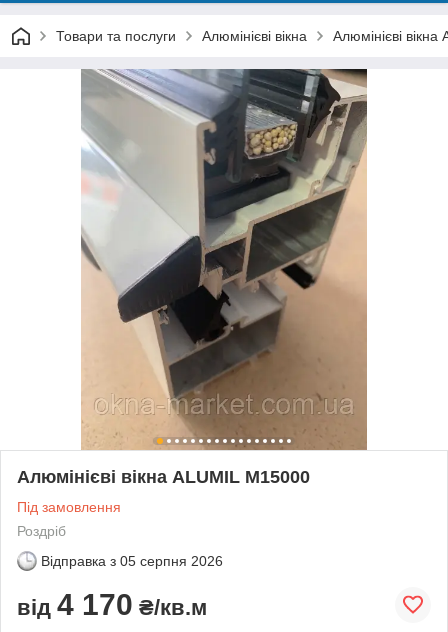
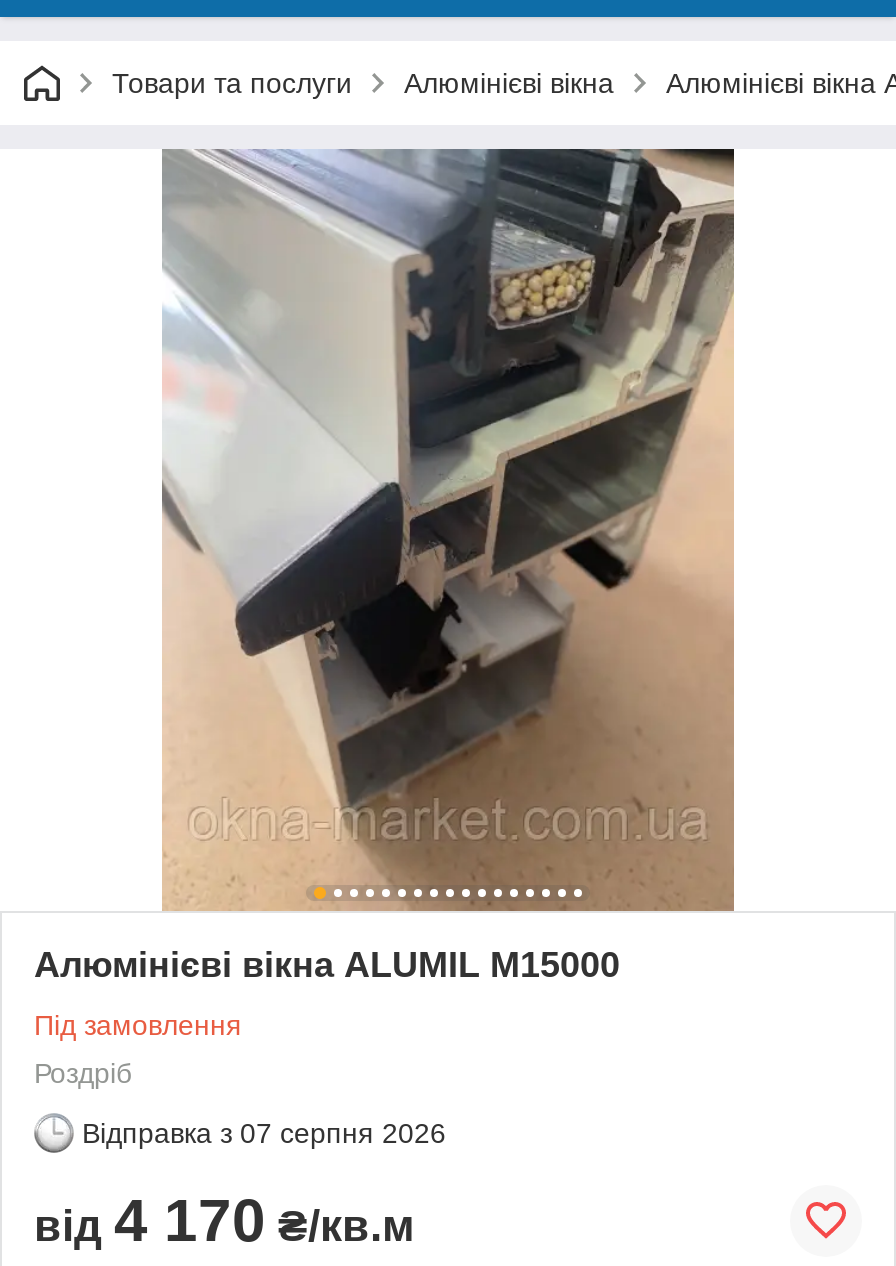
- Відправка з 05 серпня 2026
+ Відправка з 07 серпня 2026
